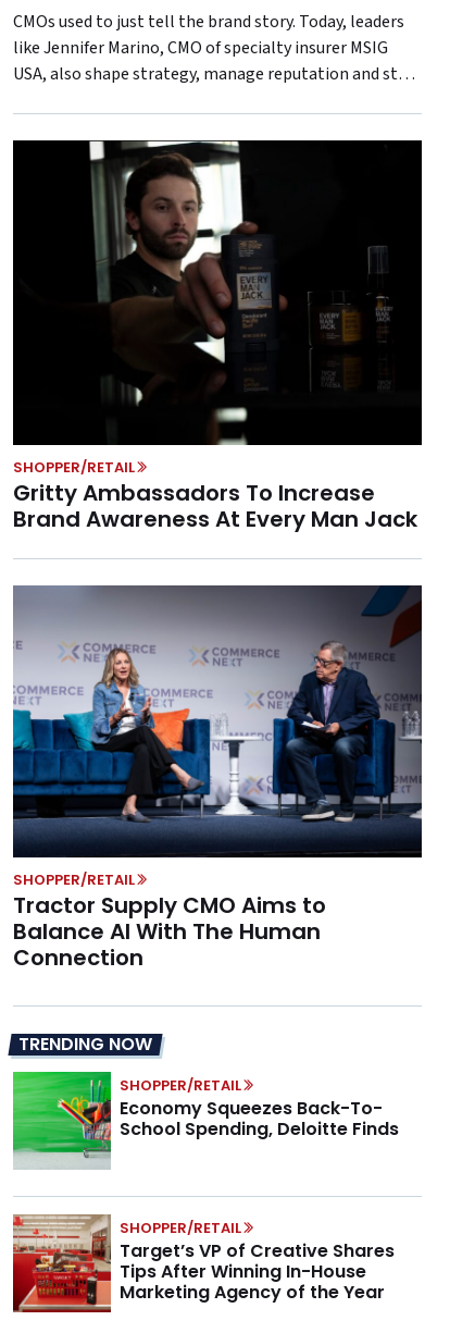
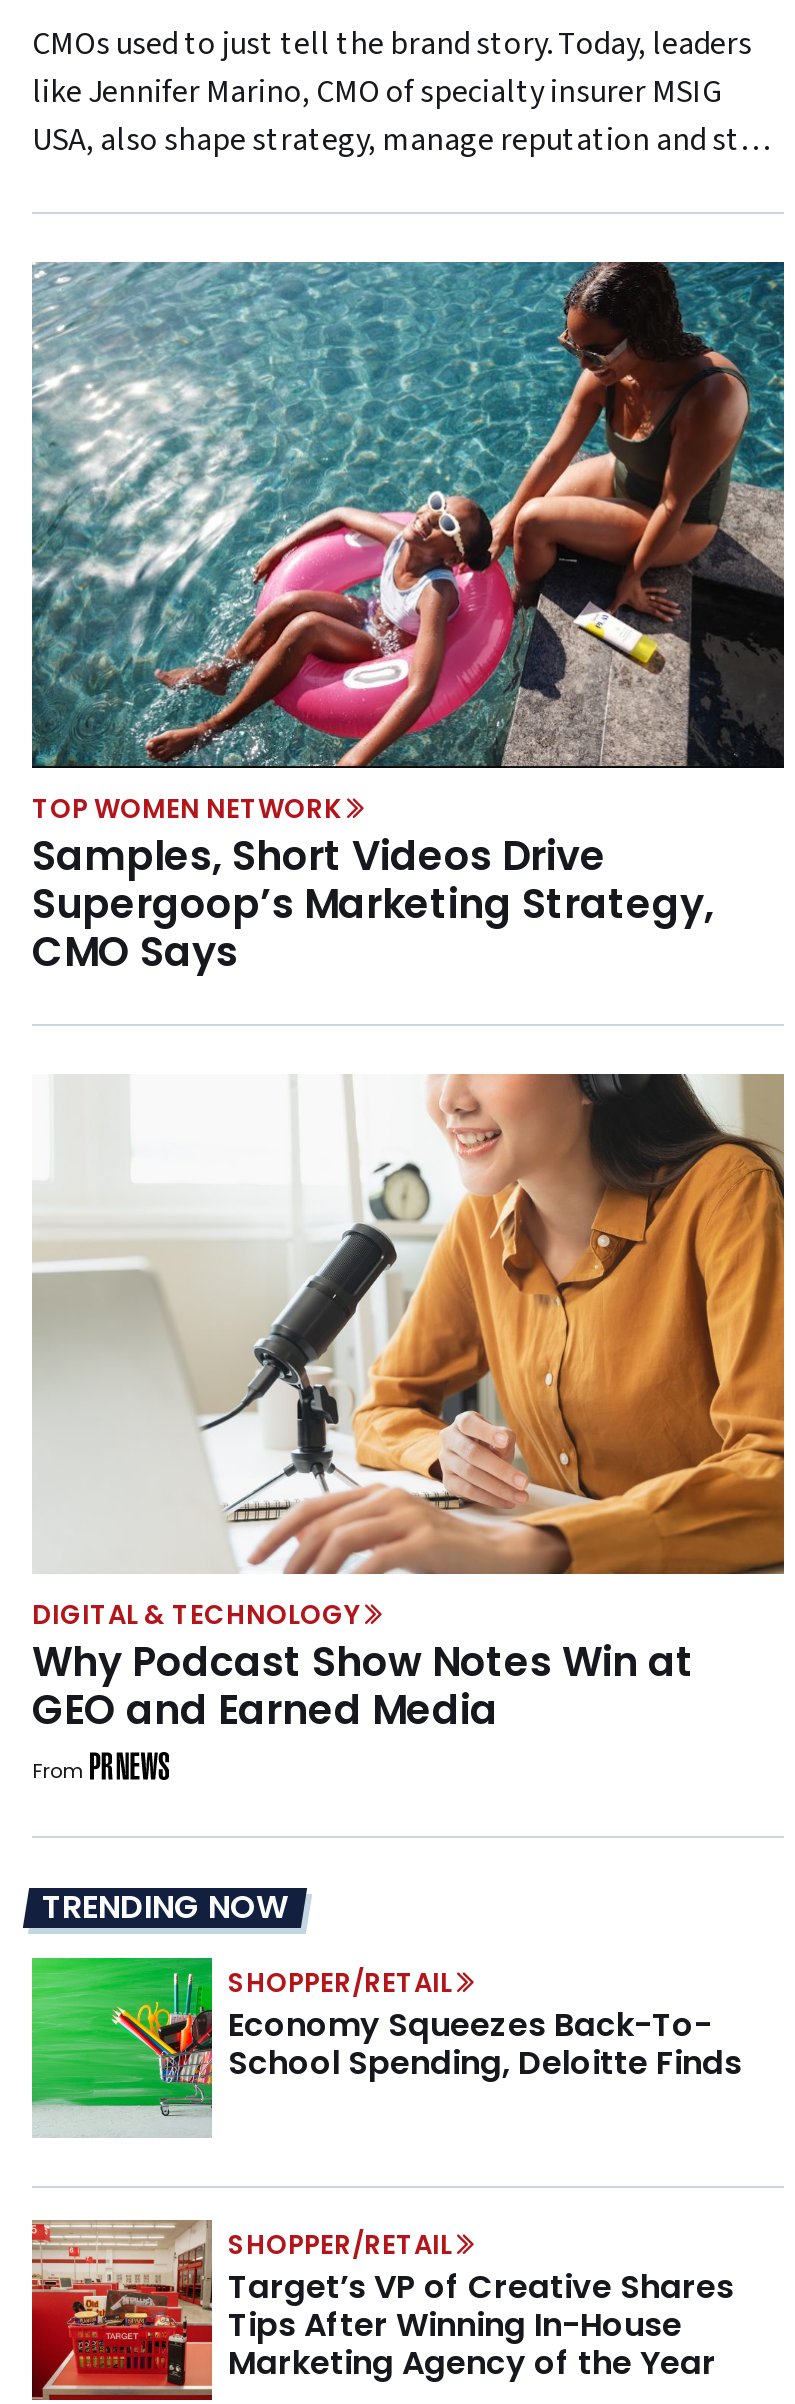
- [image]
- SHOPPER/RETAIL
- Gritty Ambassadors To Increase
- Brand Awareness At Every Man Jack
+ [image]
+ TOP WOMEN NETWORK
+ Samples, Short Videos Drive
+ Supergoop’s Marketing Strategy,
+ CMO Says

- [image]
- SHOPPER/RETAIL
- Tractor Supply CMO Aims to
- Balance AI With The Human
- Connection
+ [image]
+ DIGITAL & TECHNOLOGY
+ Why Podcast Show Notes Win at
+ GEO and Earned Media
+ From
